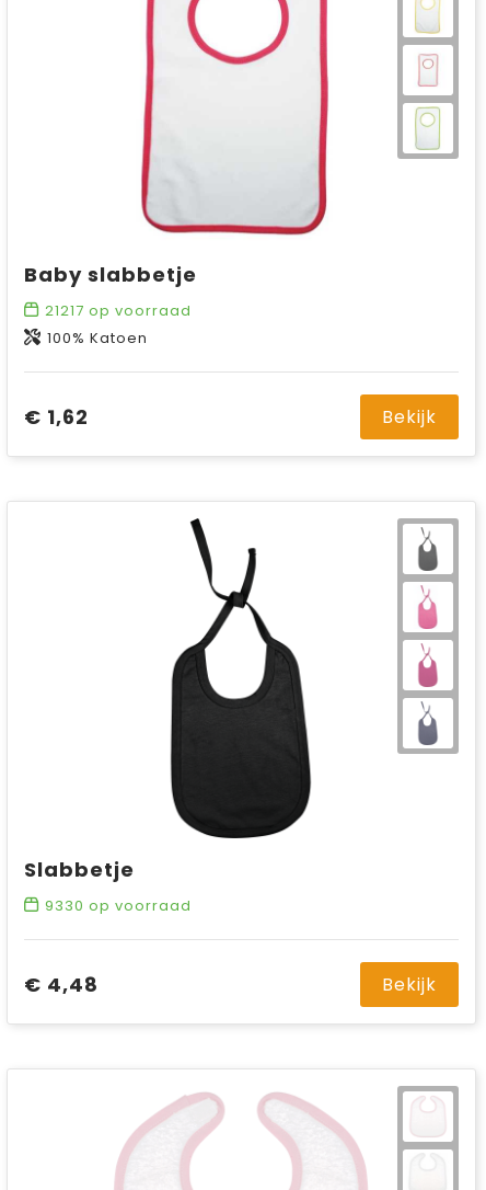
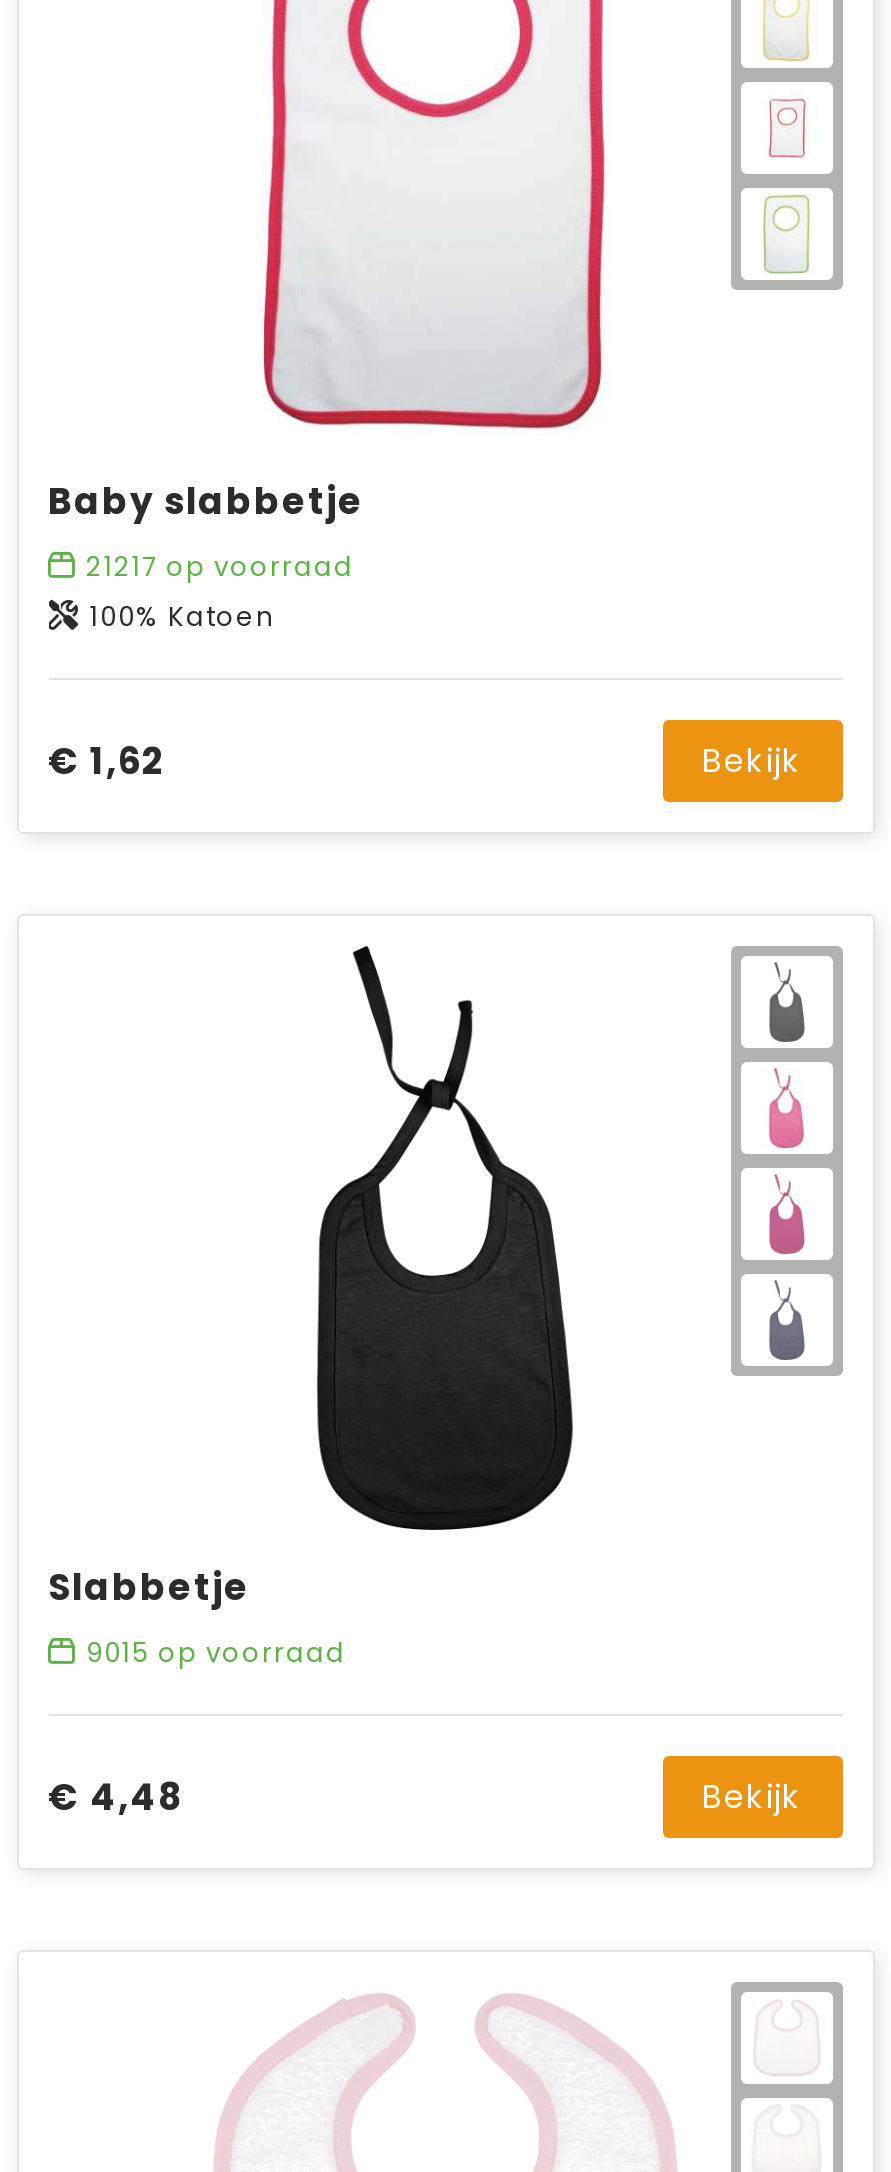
- 9330 op voorraad
+ 9015 op voorraad
